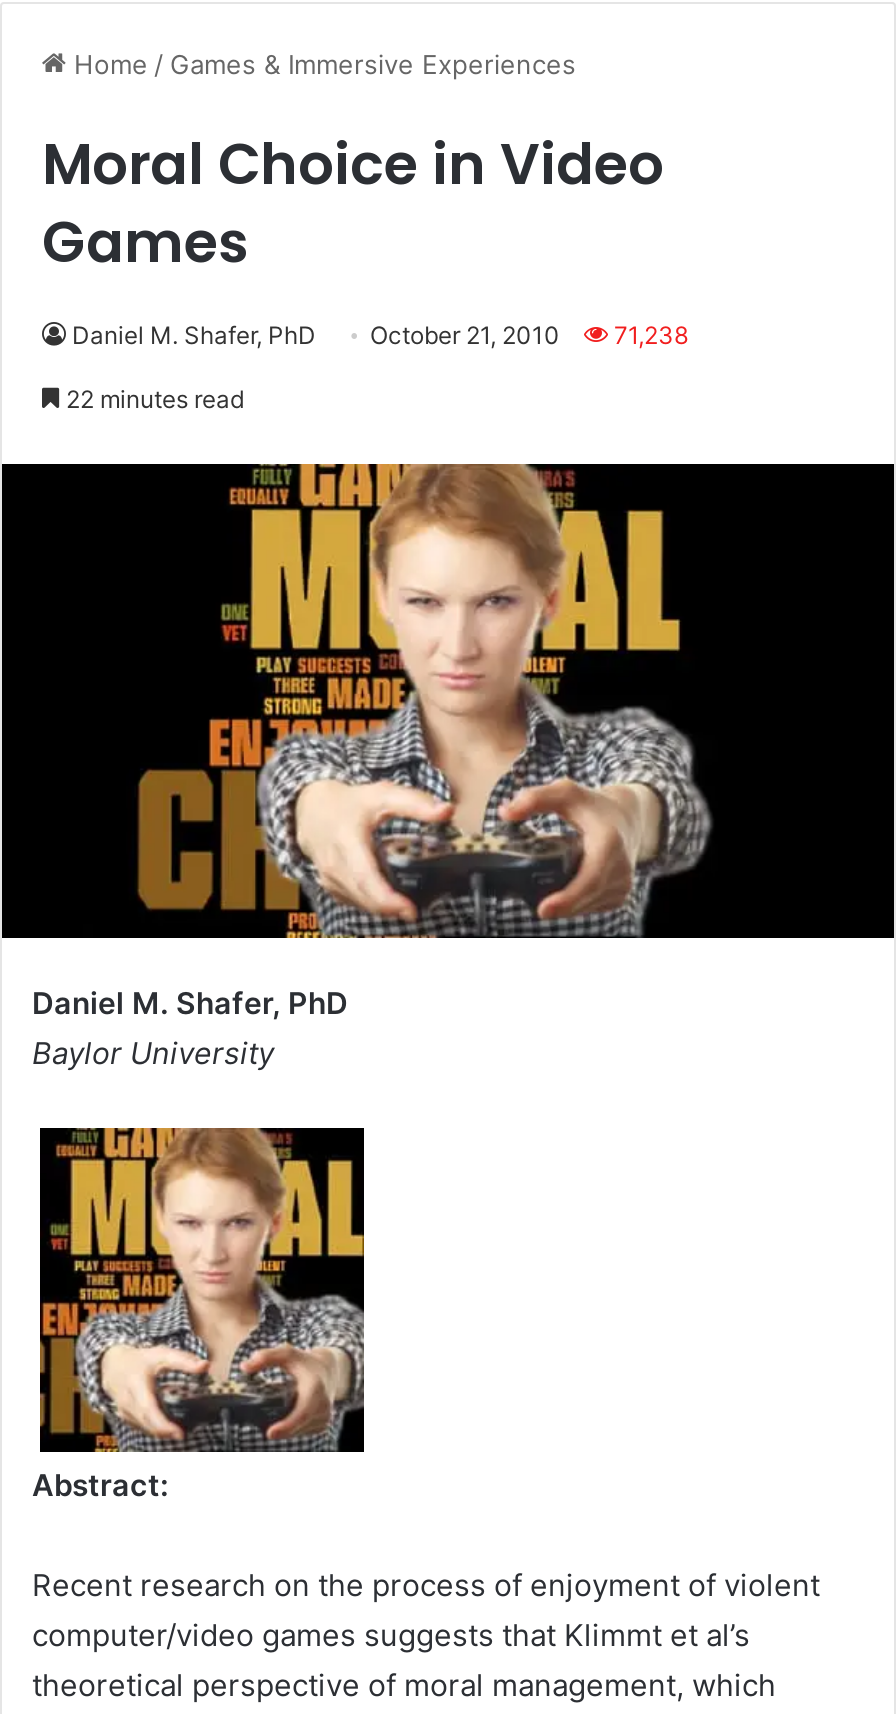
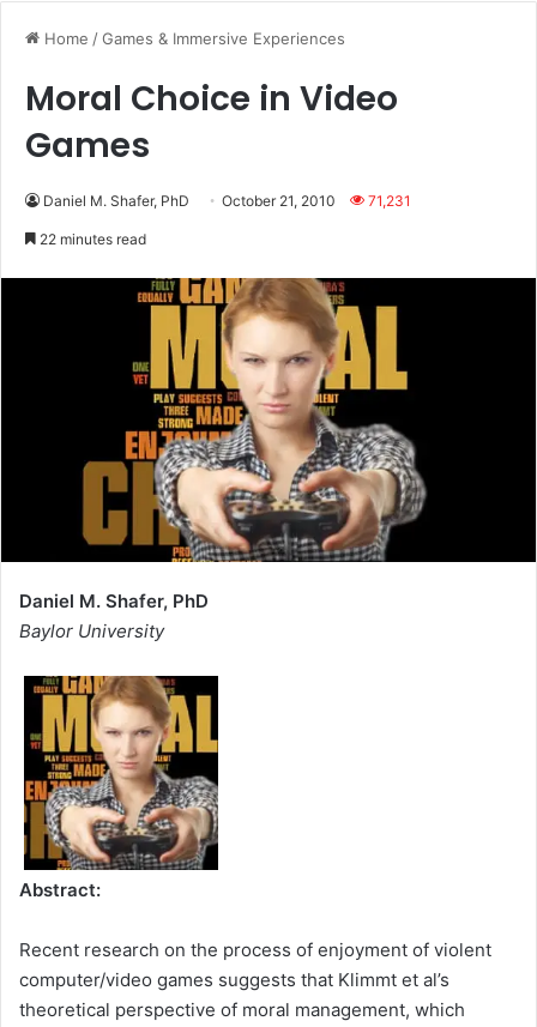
- Daniel M. Shafer, PhD October 21, 2010 71,238
+ Daniel M. Shafer, PhD October 21, 2010 71,231
